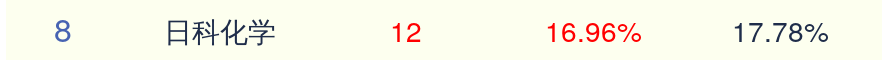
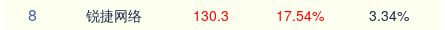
- 日科化学
- 12
- 16.96%
- 17.78%
+ 锐捷网络
+ 130.3
+ 17.54%
+ 3.34%
